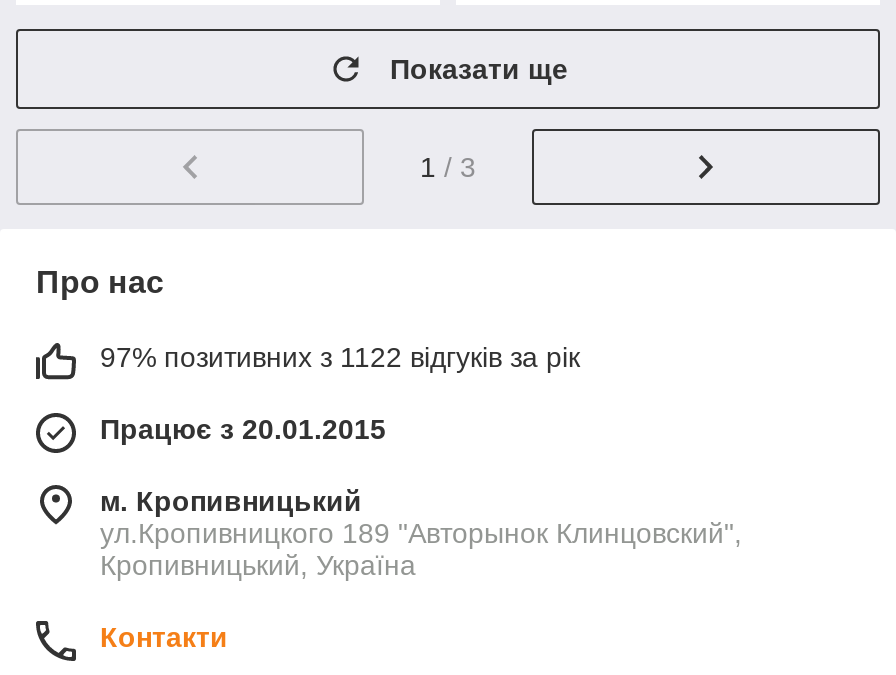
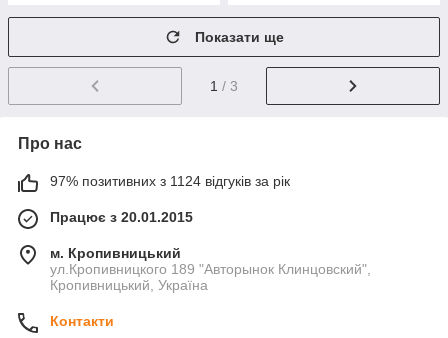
- 97% позитивних з 1122 відгуків за рік
+ 97% позитивних з 1124 відгуків за рік
